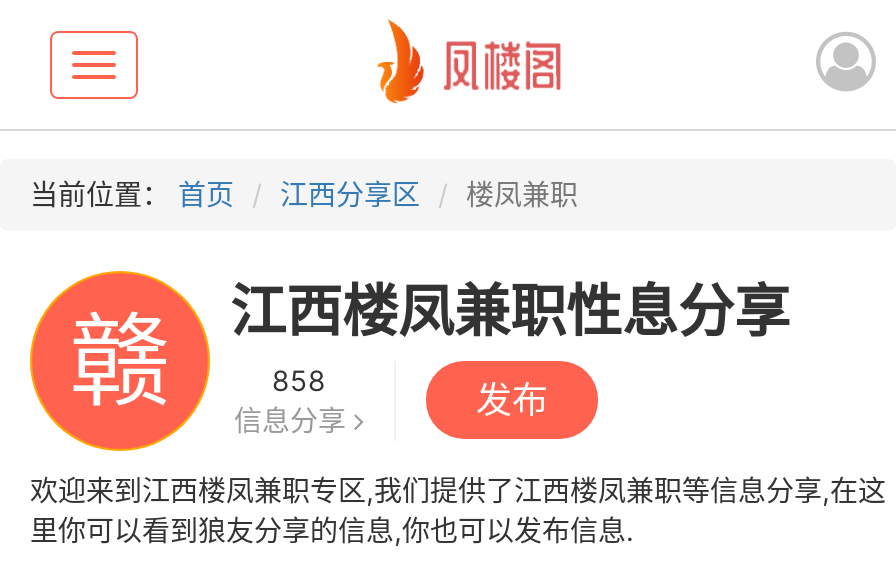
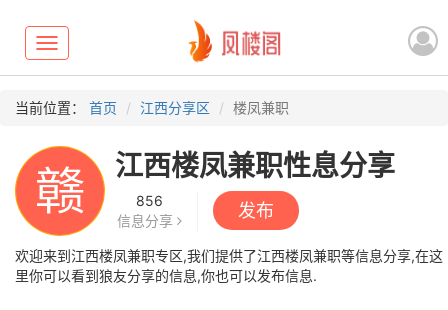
- 858
+ 856
